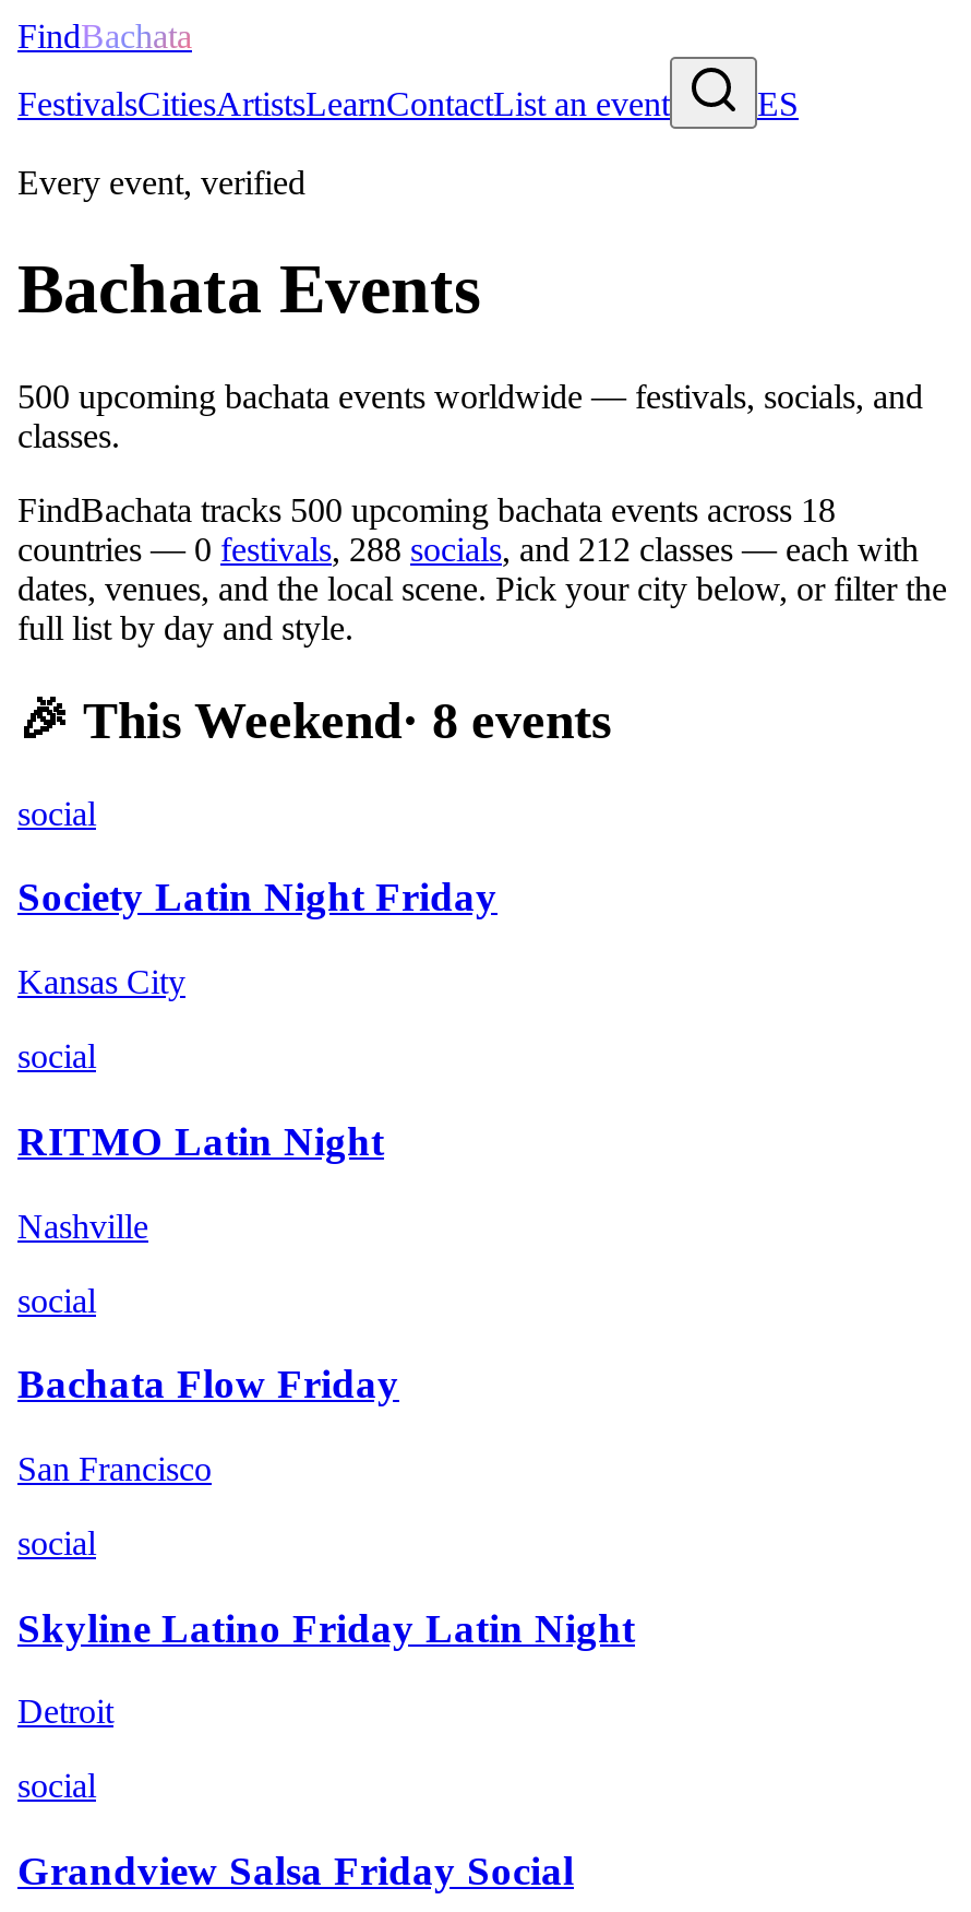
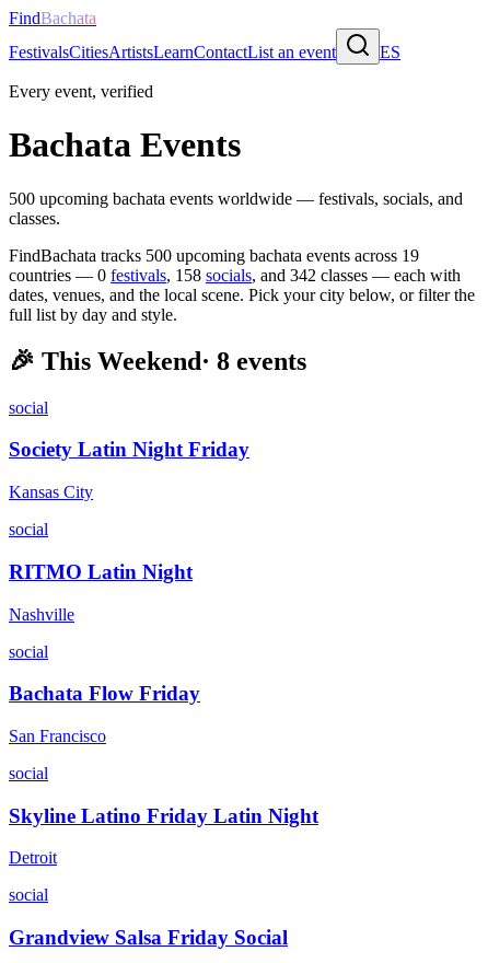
- FindBachata tracks 500 upcoming bachata events across 18
+ FindBachata tracks 500 upcoming bachata events across 19

- countries — 0 festivals, 288 socials, and 212 classes — each with
+ countries — 0 festivals, 158 socials, and 342 classes — each with
